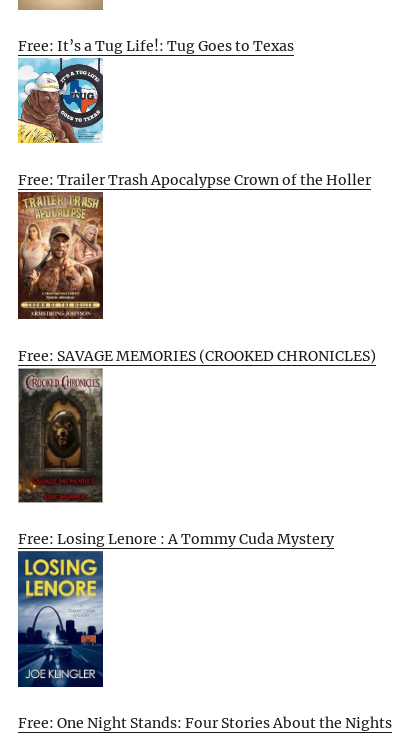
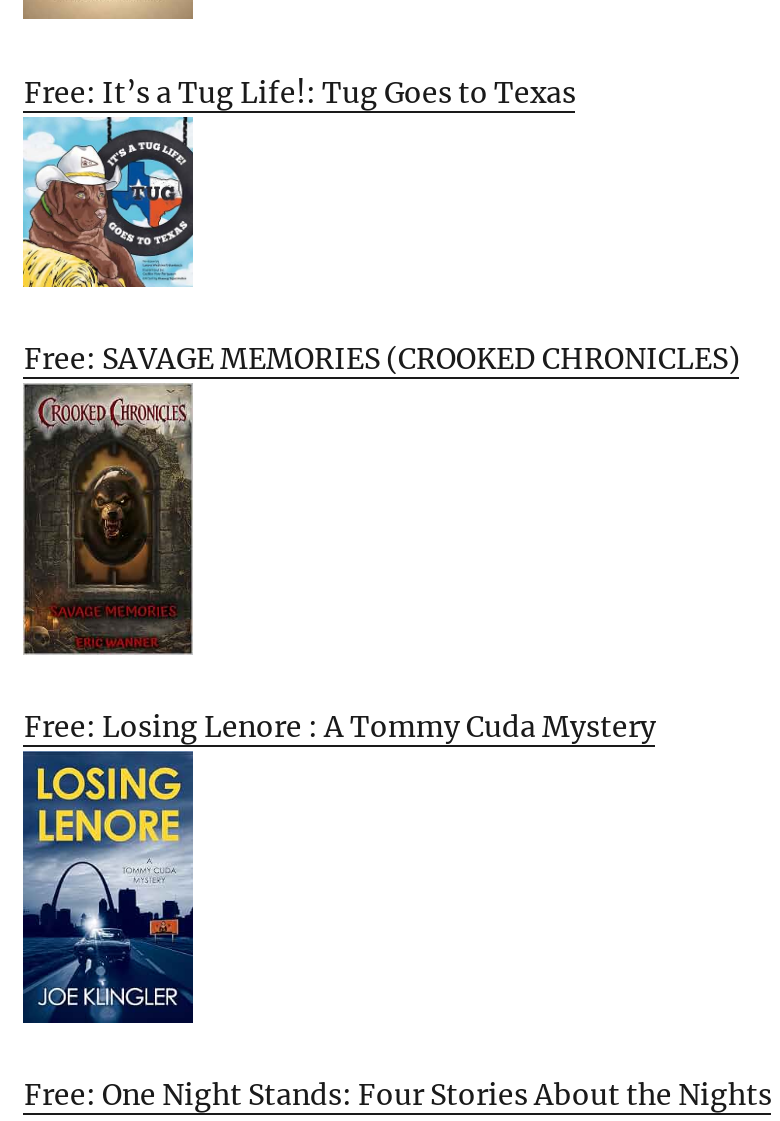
- Free: Trailer Trash Apocalypse Crown of the Holler

- [image]
